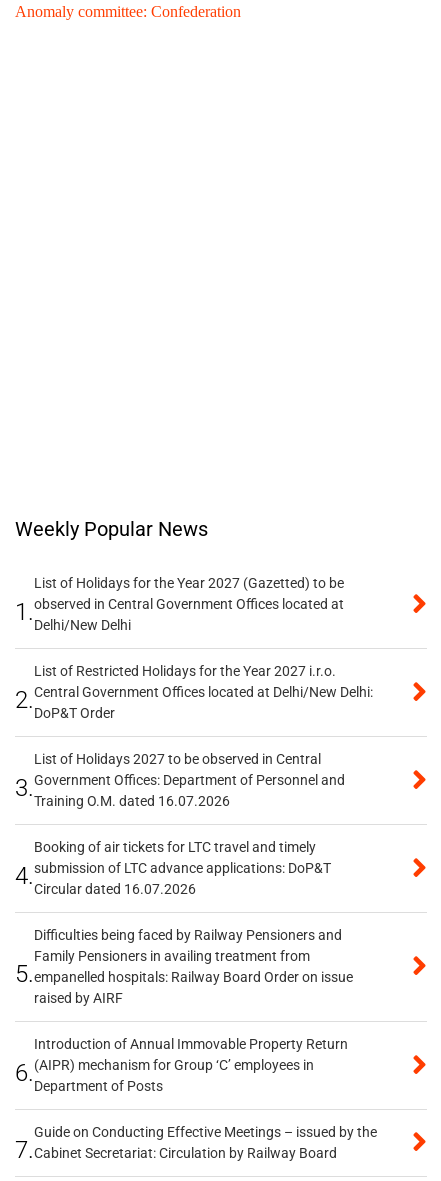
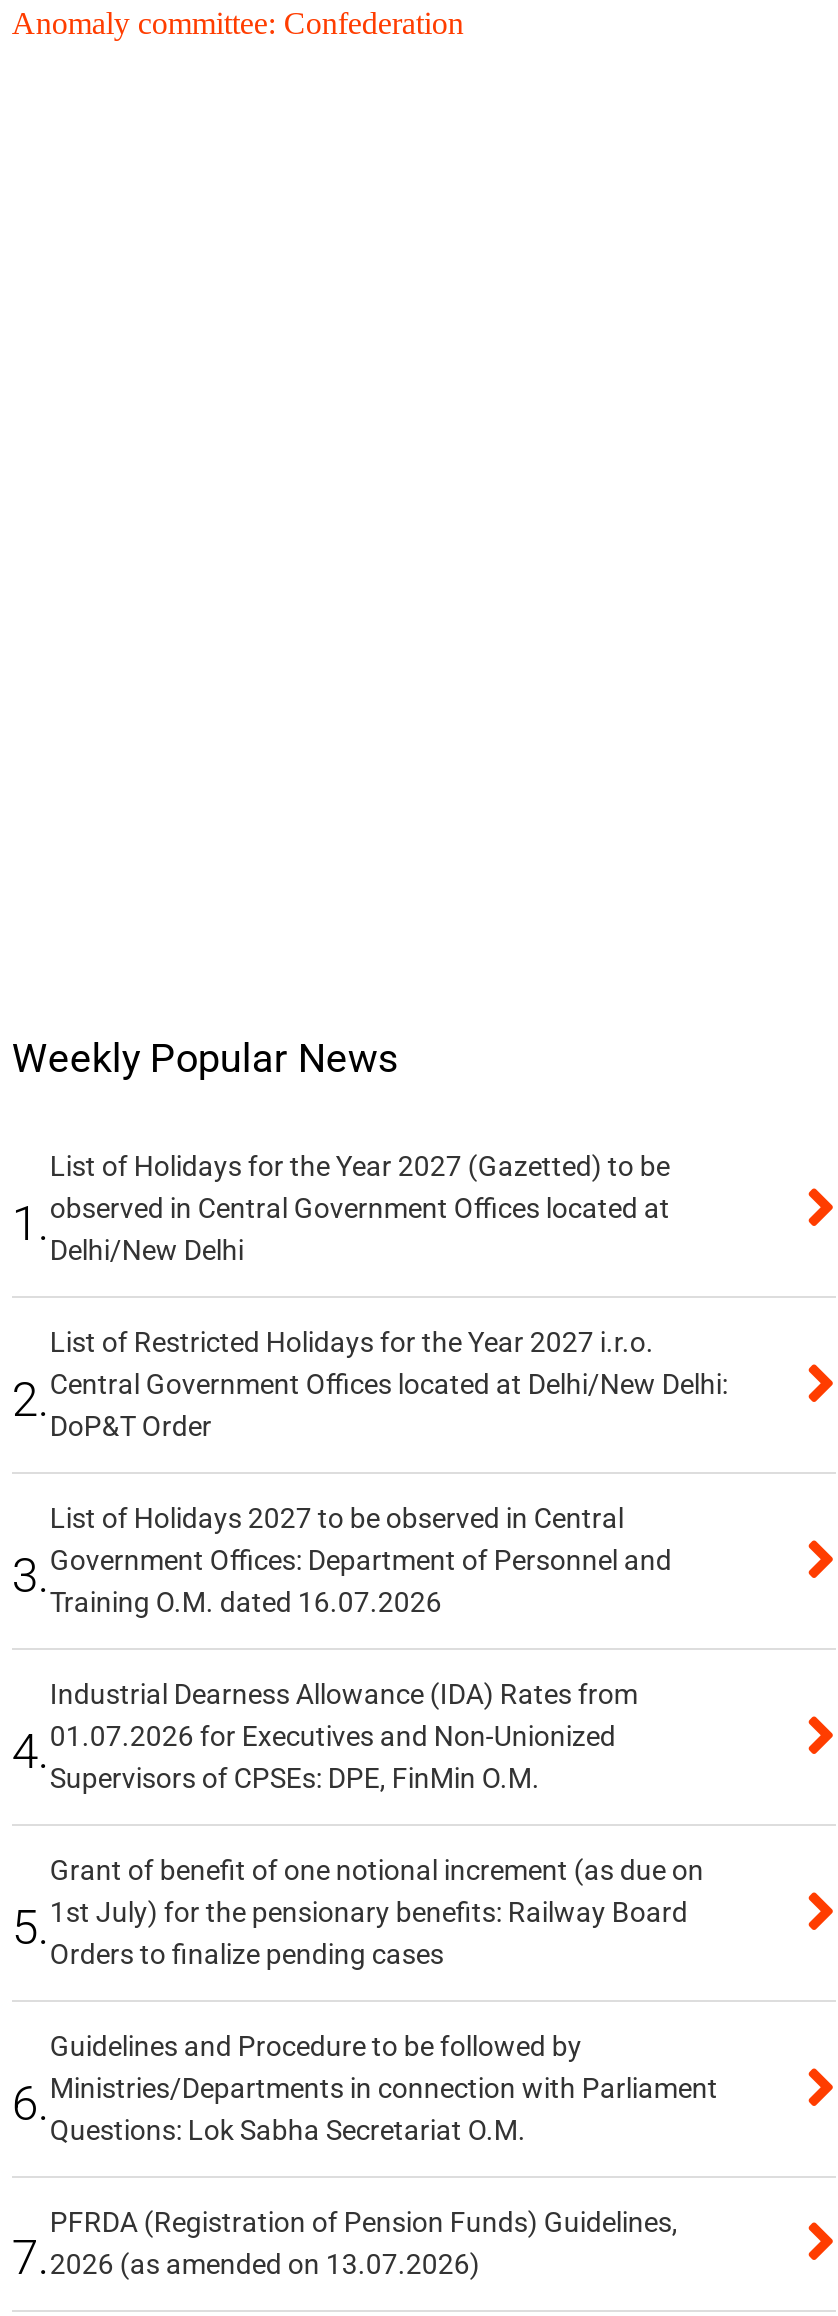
- Booking of air tickets for LTC travel and timely
- submission of LTC advance applications: DoP&T
- Circular dated 16.07.2026
+ Industrial Dearness Allowance (IDA) Rates from
+ 01.07.2026 for Executives and Non-Unionized
+ Supervisors of CPSEs: DPE, FinMin O.M.

- Difficulties being faced by Railway Pensioners and
- Family Pensioners in availing treatment from
- empanelled hospitals: Railway Board Order on issue
- raised by AIRF
+ Grant of benefit of one notional increment (as due on
+ 1st July) for the pensionary benefits: Railway Board
+ Orders to finalize pending cases

- Introduction of Annual Immovable Property Return
- (AIPR) mechanism for Group ‘C’ employees in
- Department of Posts
+ Guidelines and Procedure to be followed by
+ Ministries/Departments in connection with Parliament
+ Questions: Lok Sabha Secretariat O.M.

- Guide on Conducting Effective Meetings – issued by the
- Cabinet Secretariat: Circulation by Railway Board
+ PFRDA (Registration of Pension Funds) Guidelines,
+ 2026 (as amended on 13.07.2026)
